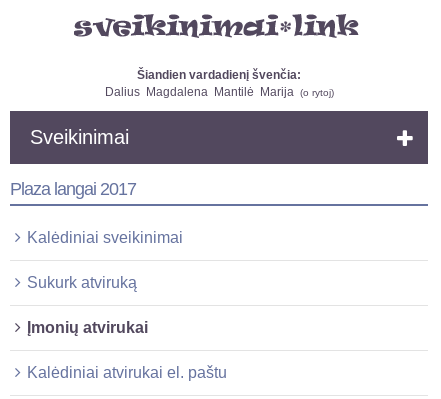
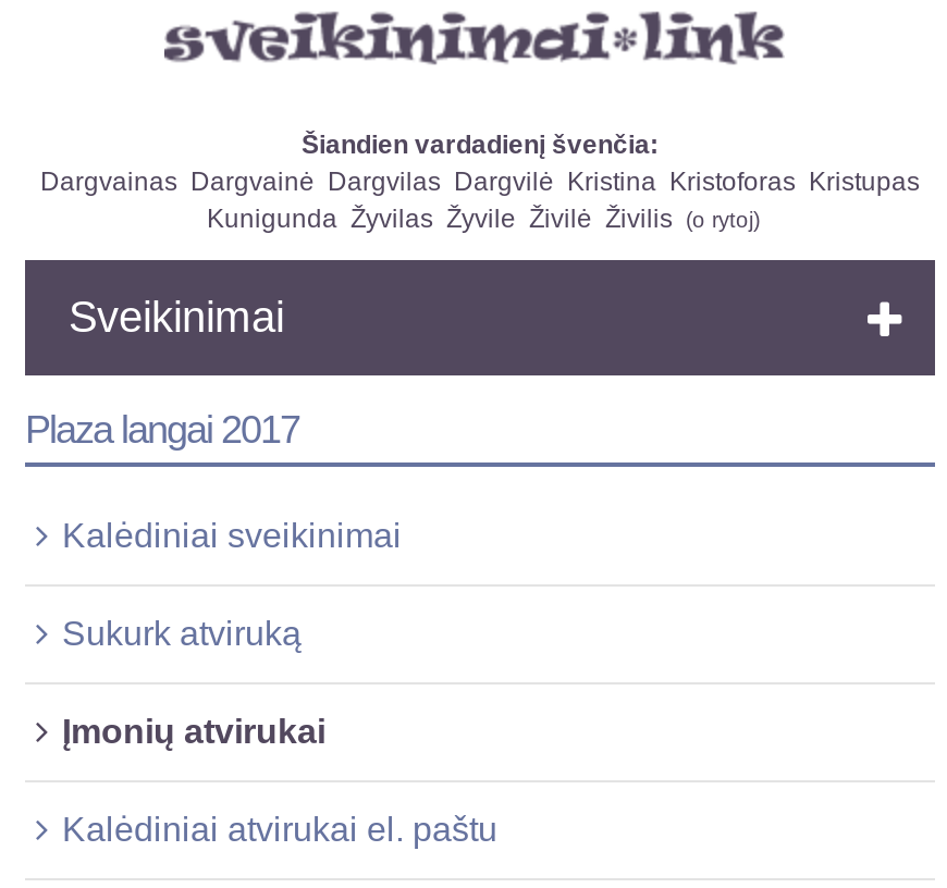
- Dalius Magdalena Mantilė Marija (o rytoj)
+ Dargvainas Dargvainė Dargvilas Dargvilė Kristina Kristoforas Kristupas
+ Kunigunda Žyvilas Žyvile Živilė Živilis (o rytoj)
